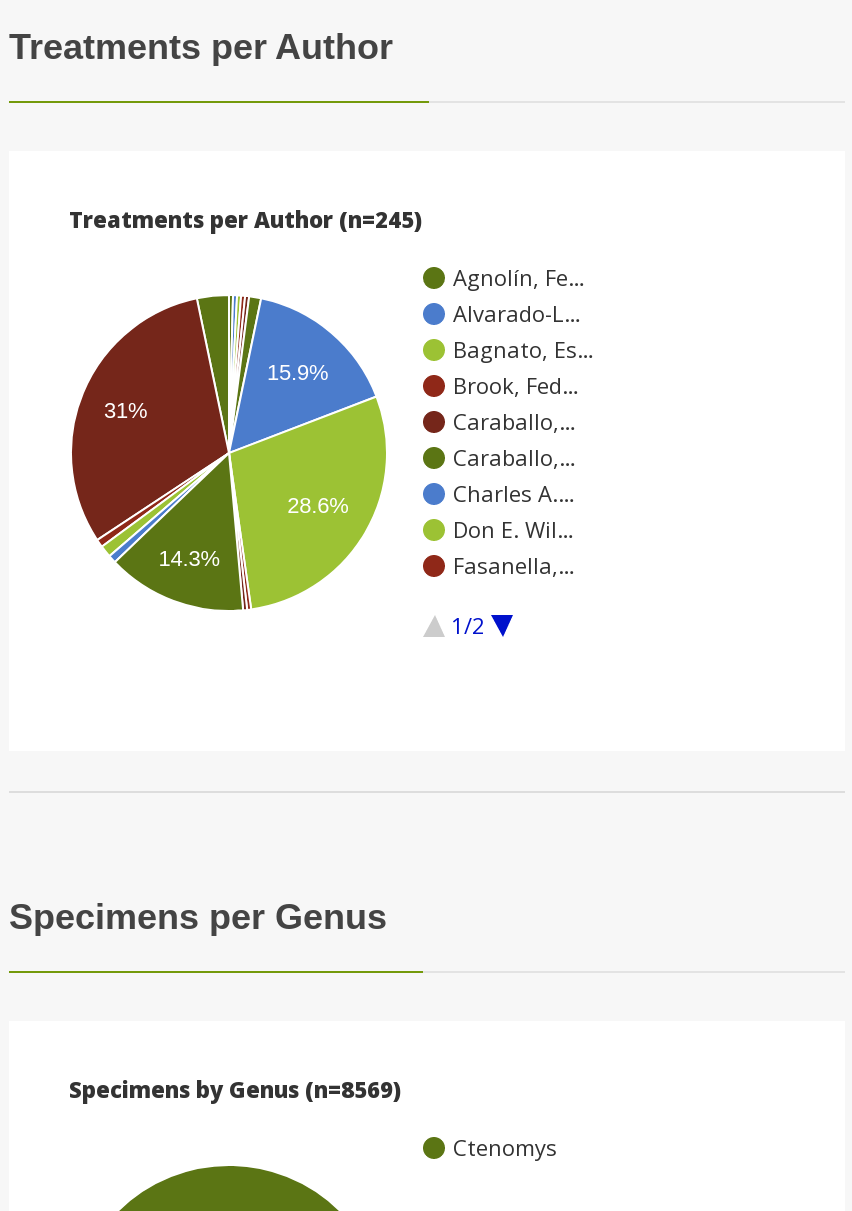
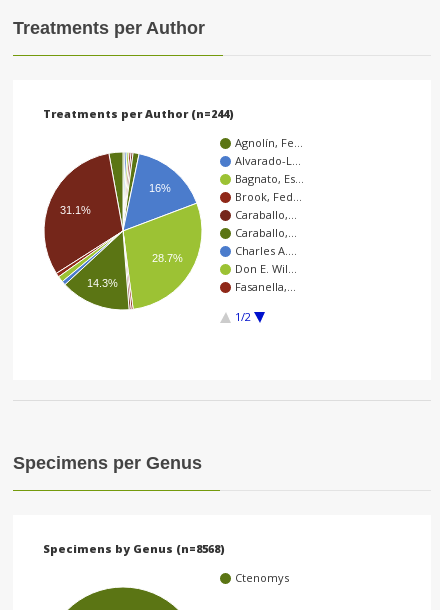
- Treatments per Author (n=245)
+ Treatments per Author (n=244)

- 15.9%
+ 16%

- 31%
+ 31.1%

- 28.6%
+ 28.7%

- Specimens by Genus (n=8569)
+ Specimens by Genus (n=8568)
